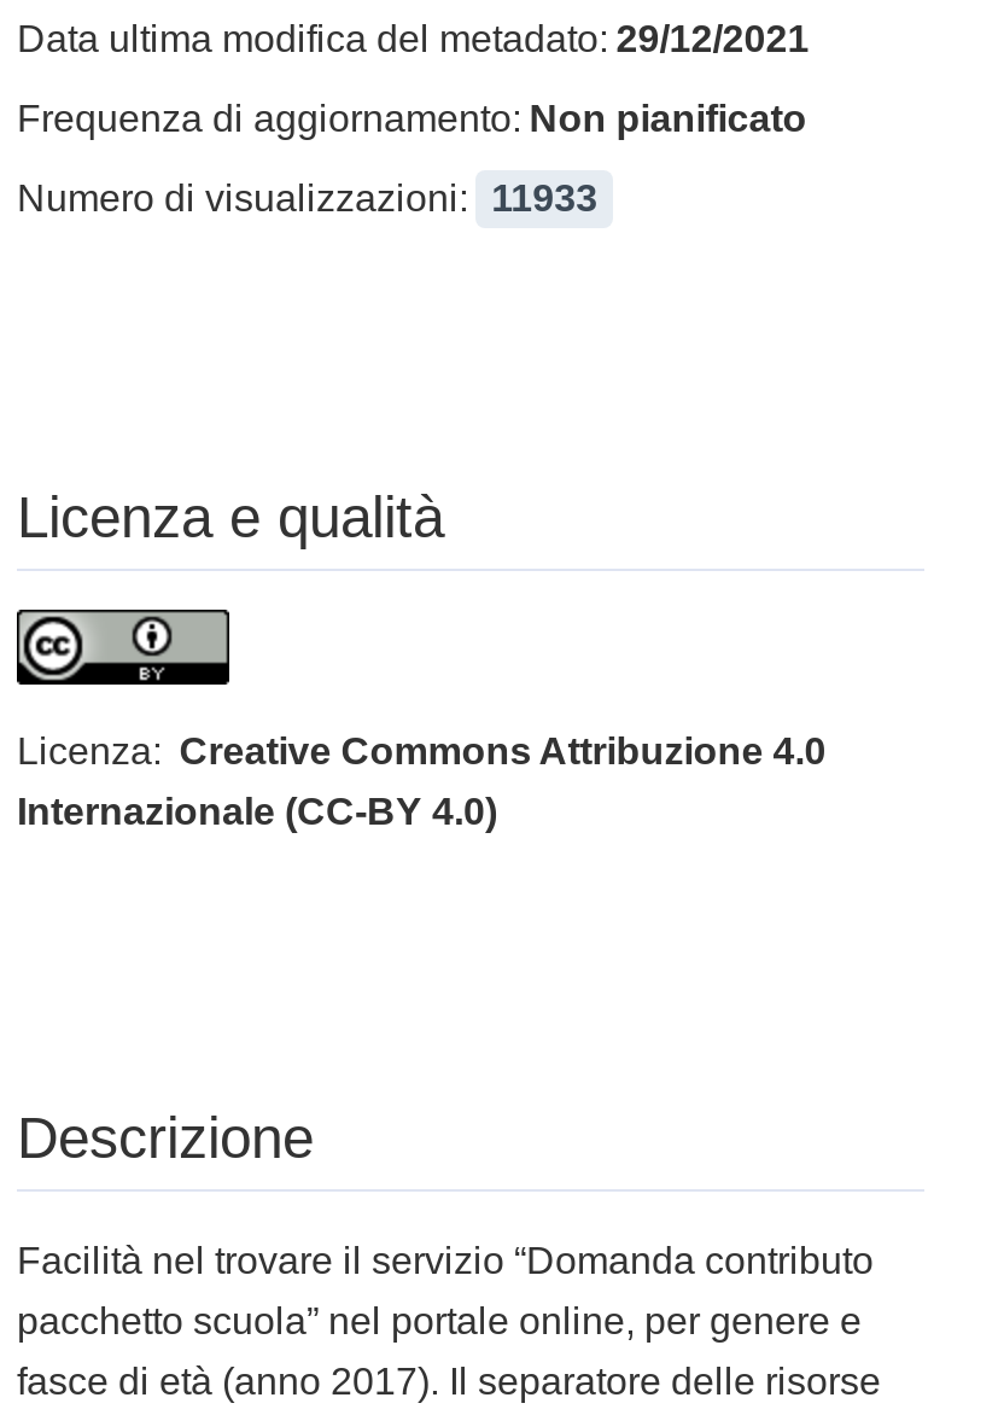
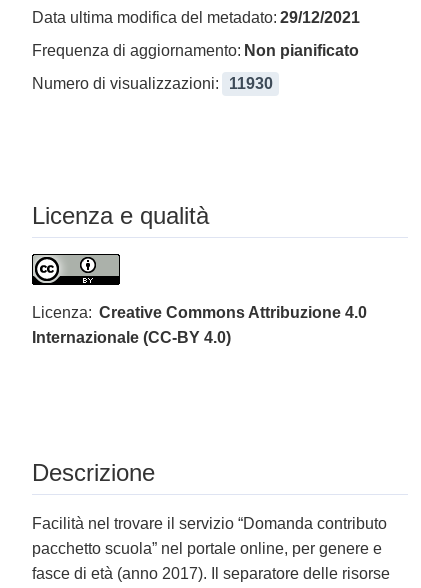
- Numero di visualizzazioni: 11933
+ Numero di visualizzazioni: 11930
